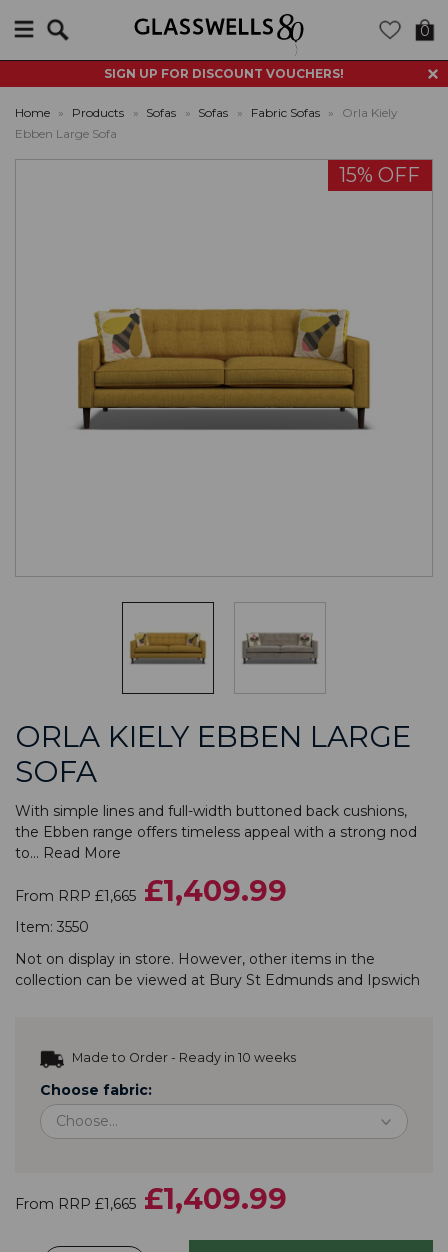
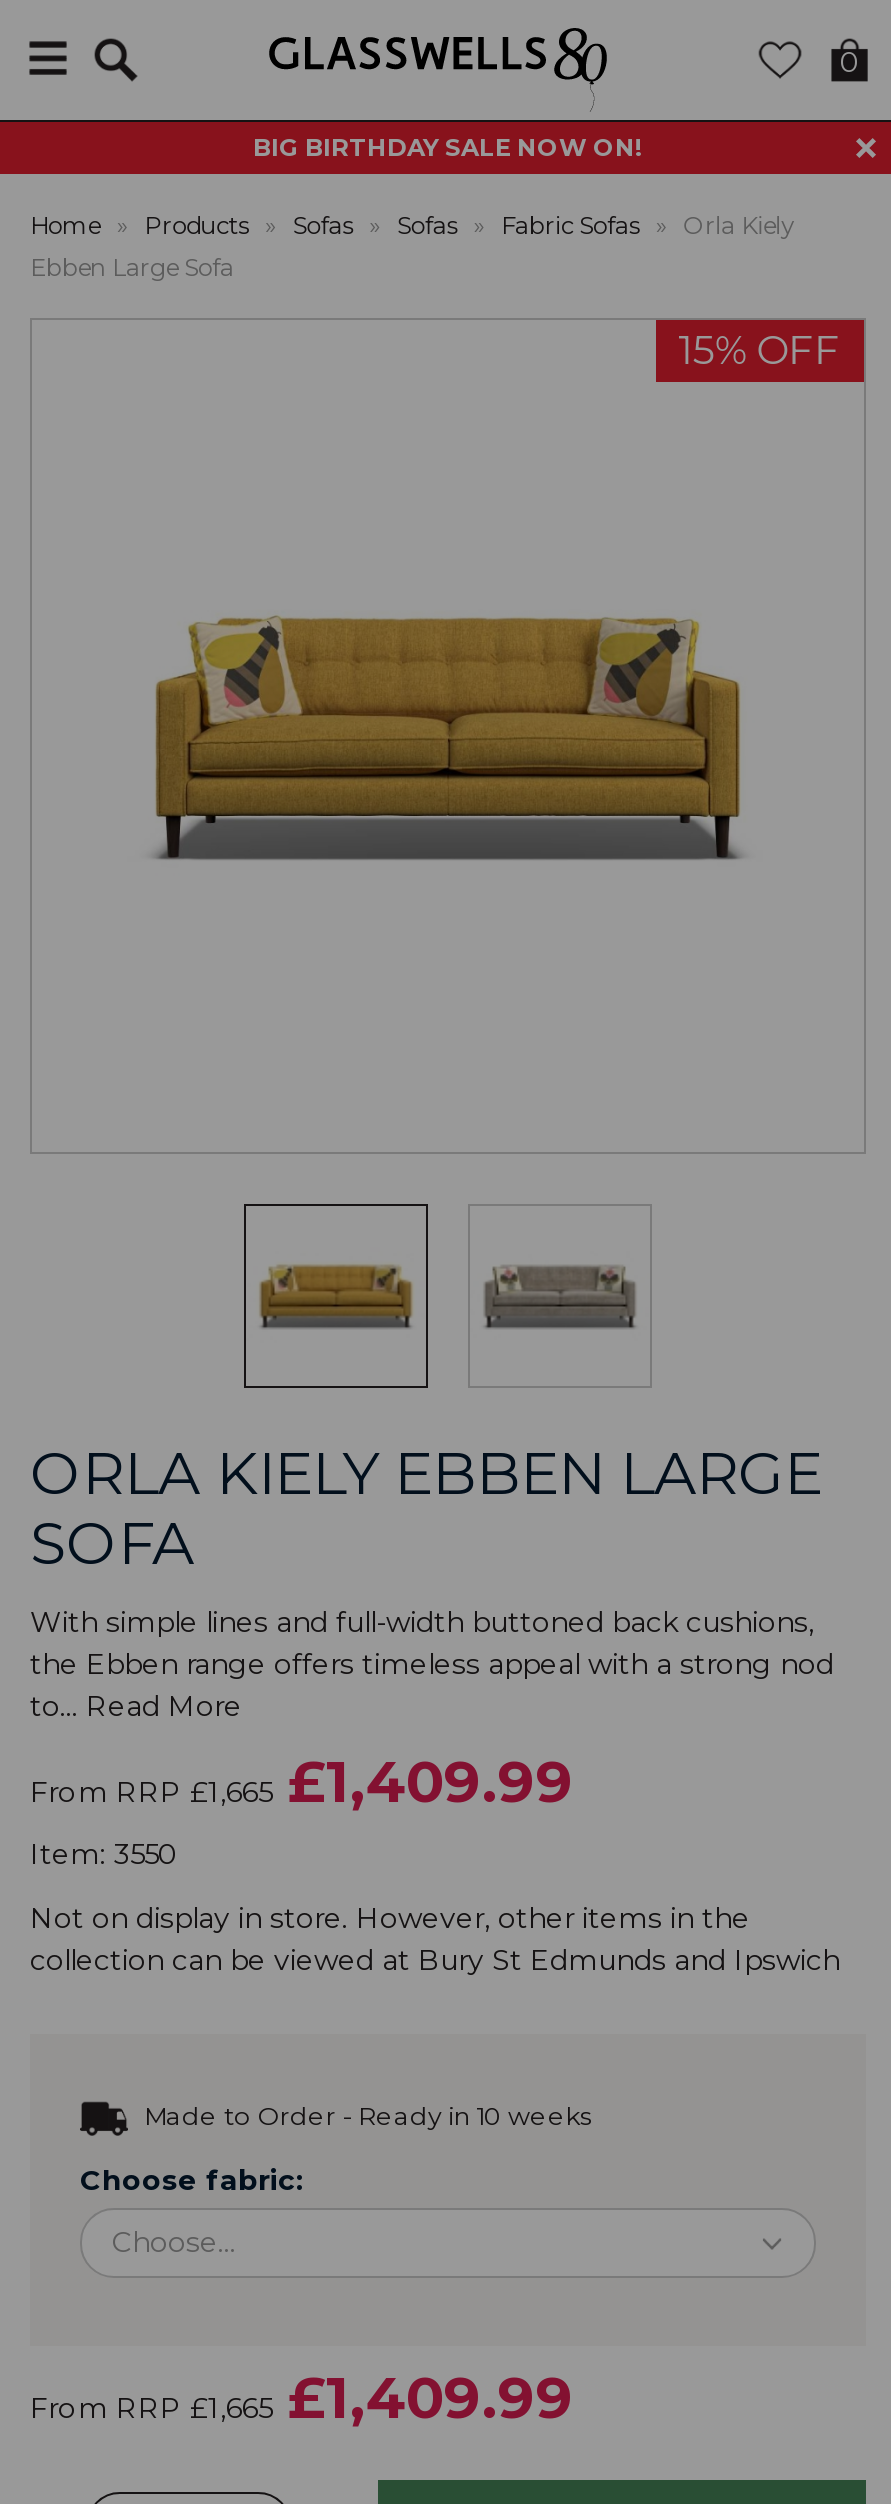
- SIGN UP FOR DISCOUNT VOUCHERS!
+ BIG BIRTHDAY SALE NOW ON!
